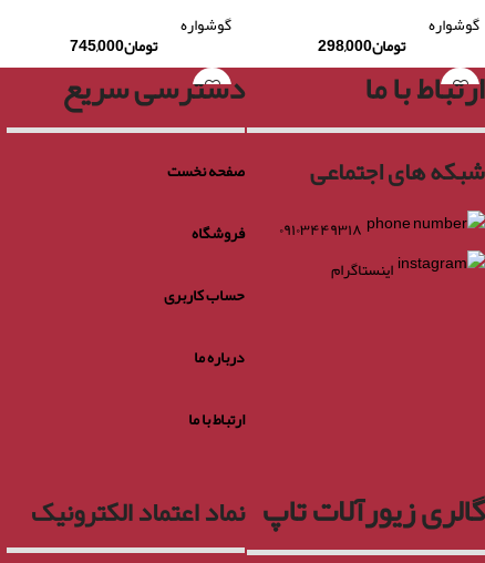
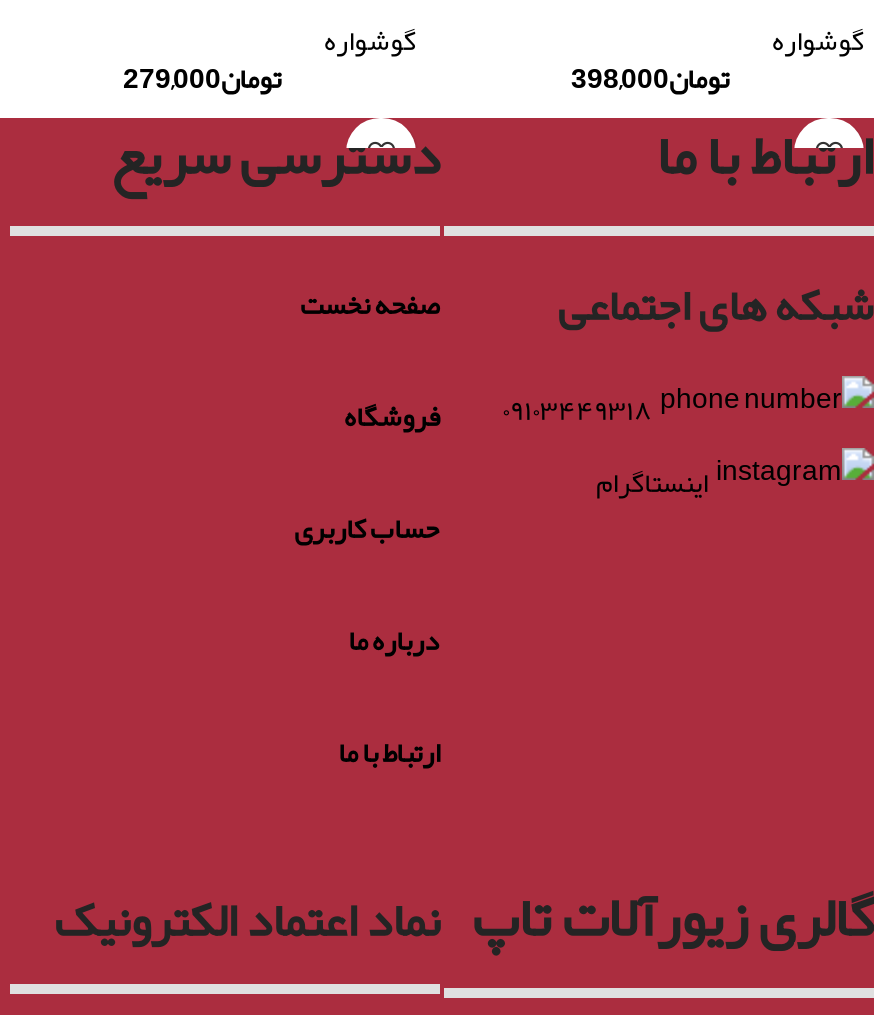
- تومان745,000
+ تومان279,000

- تومان298,000
+ تومان398,000
